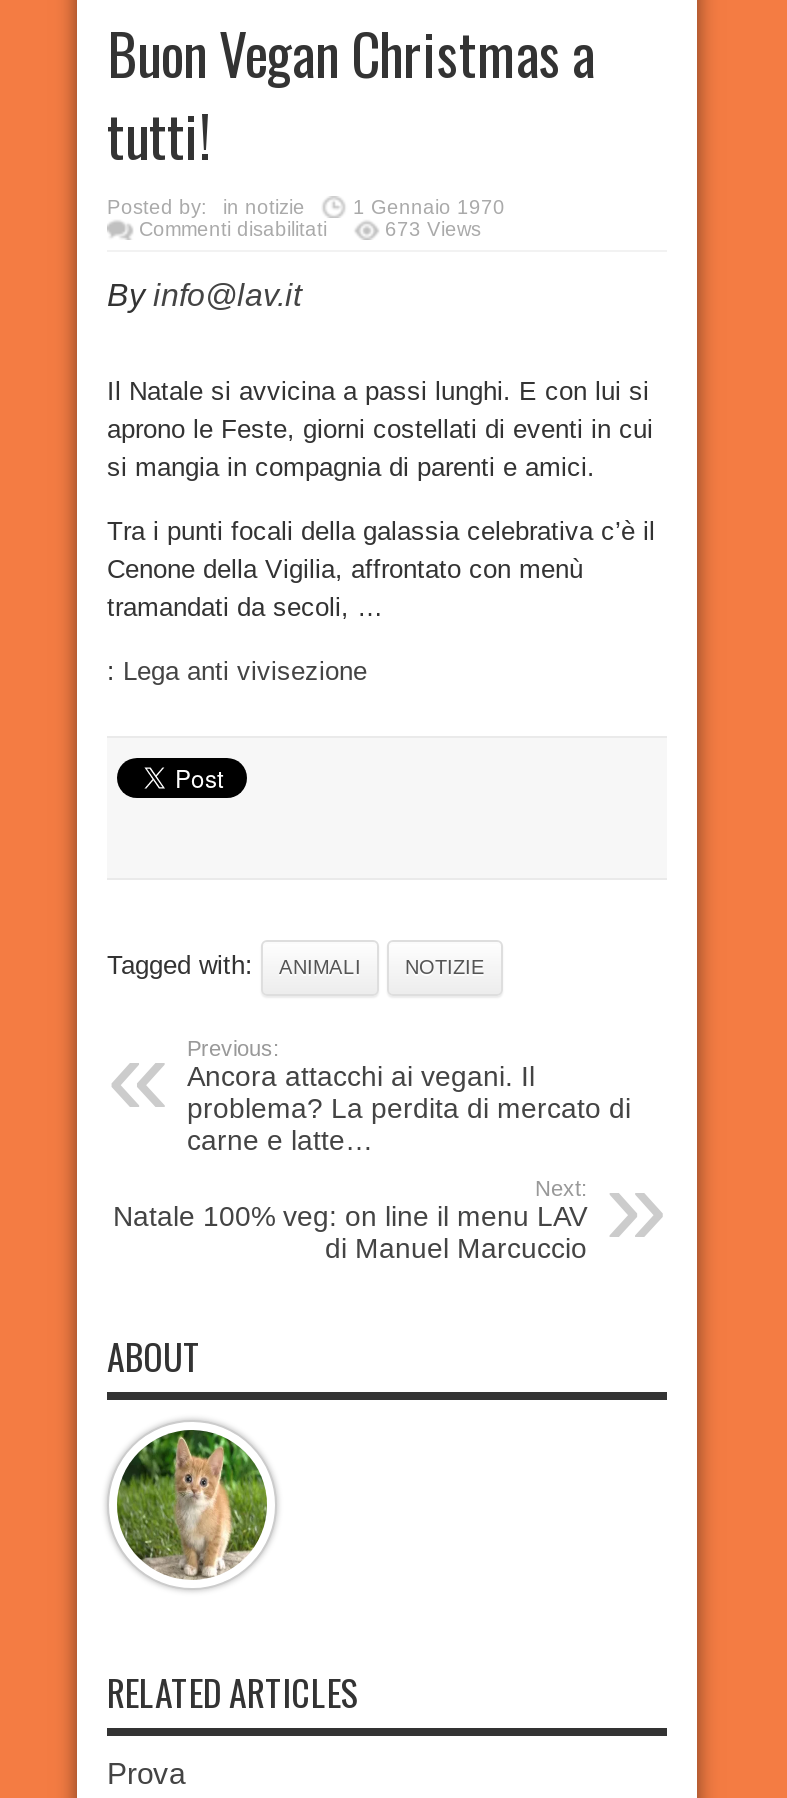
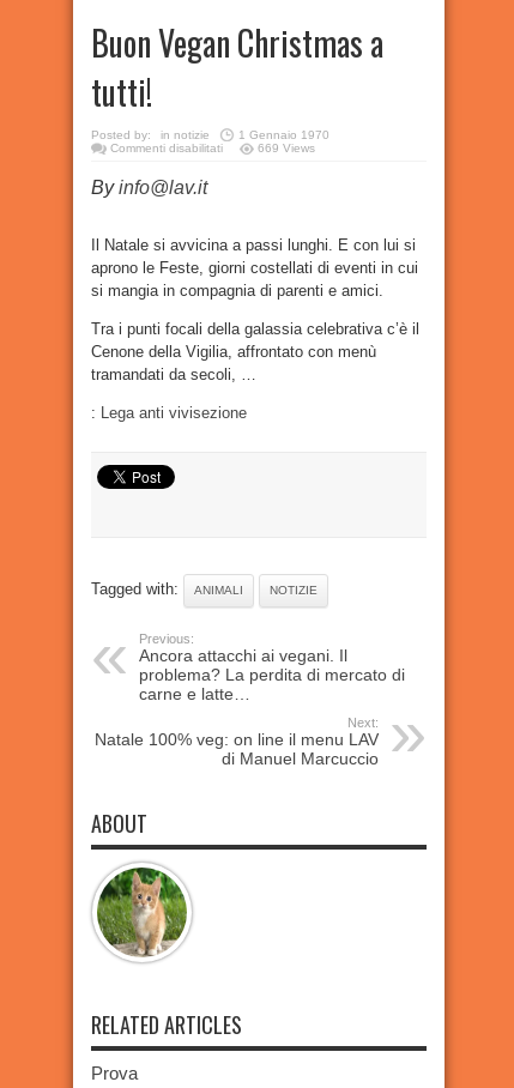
- 673 Views
+ 669 Views
